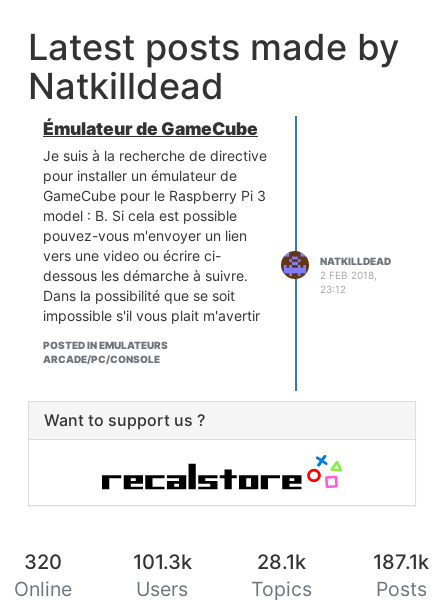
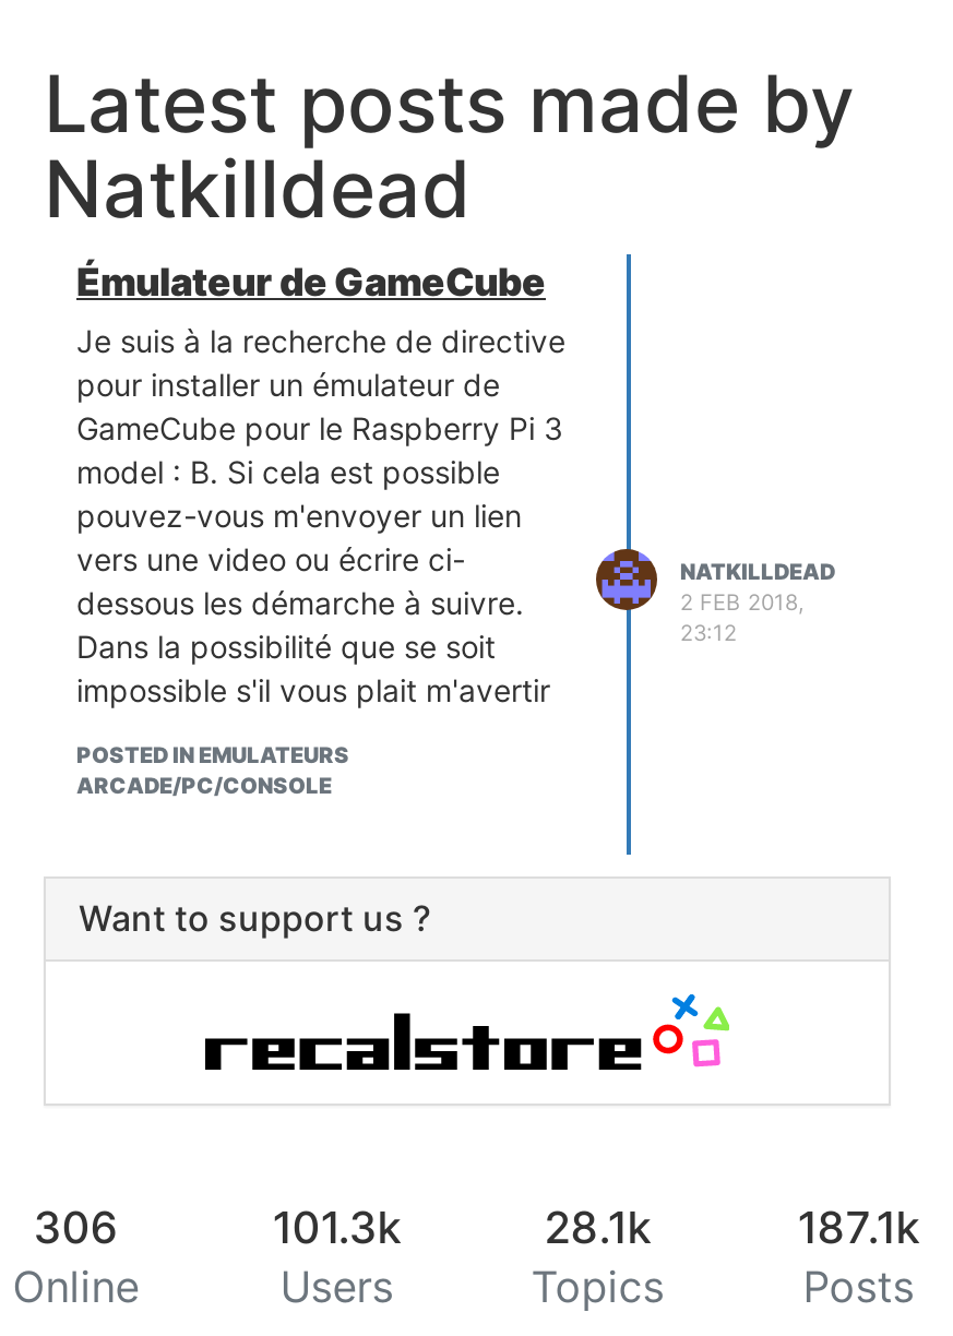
- 320
+ 306
